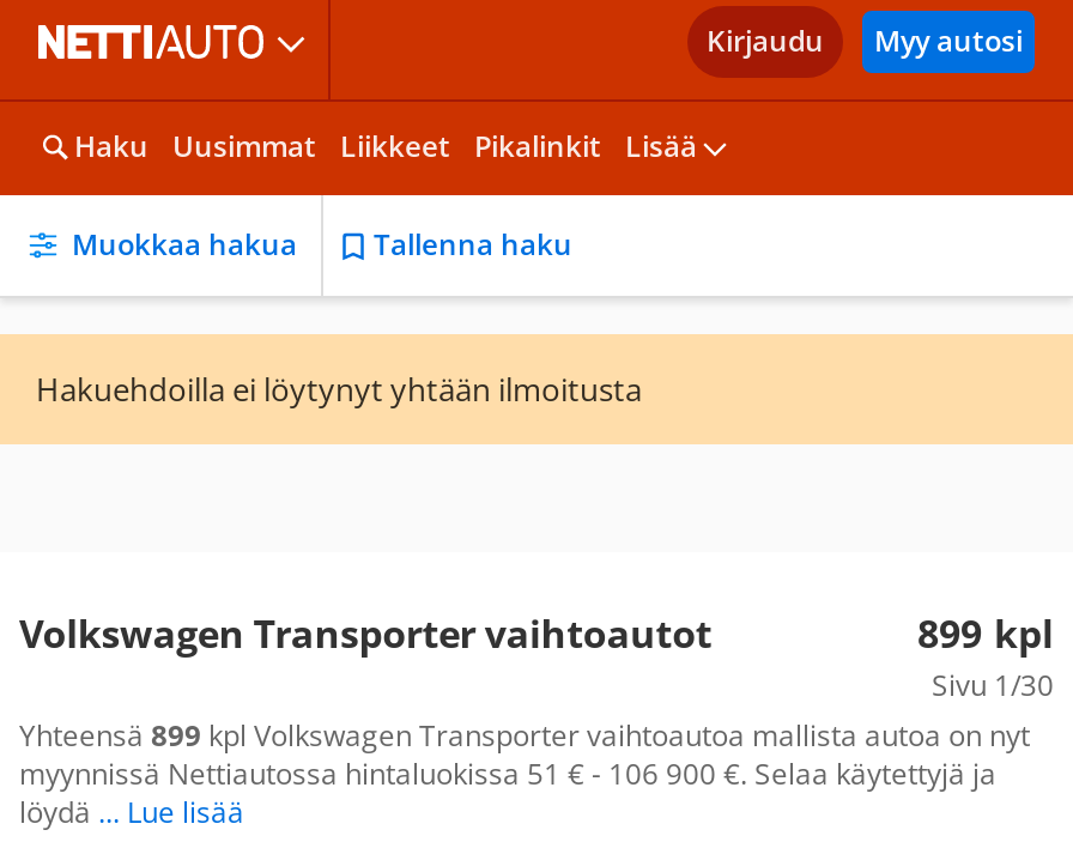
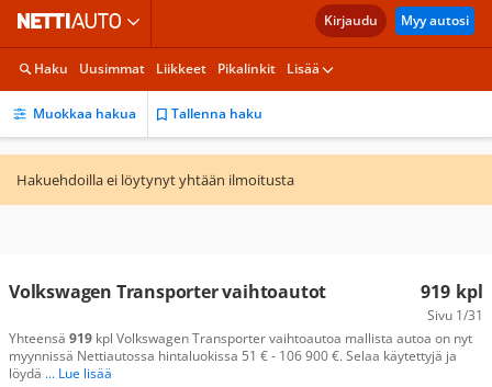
- 899 kpl
+ 919 kpl

- Sivu 1/30
+ Sivu 1/31

- Yhteensä 899 kpl Volkswagen Transporter vaihtoautoa mallista autoa on nyt
+ Yhteensä 919 kpl Volkswagen Transporter vaihtoautoa mallista autoa on nyt
